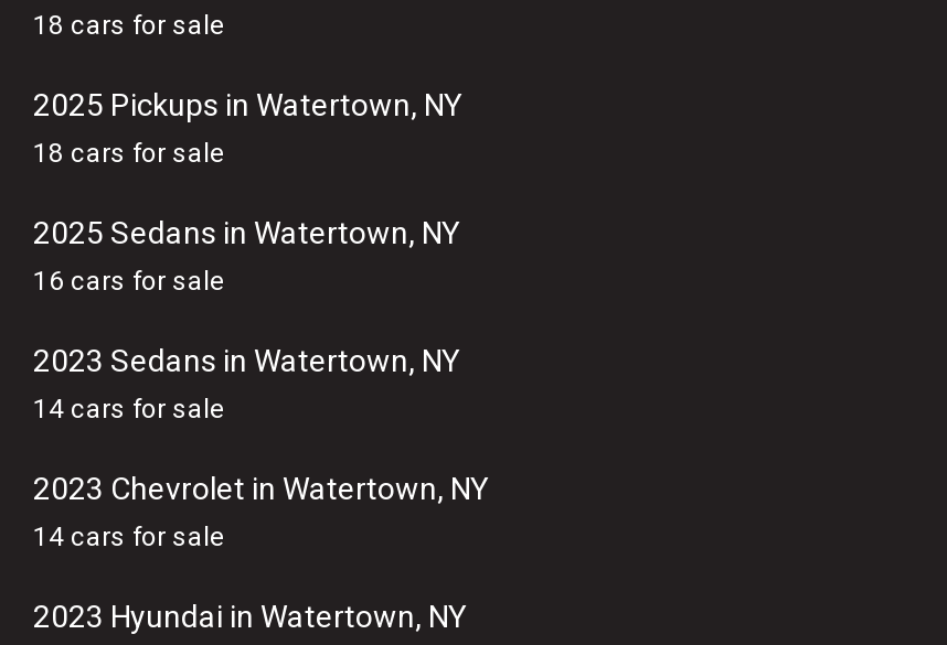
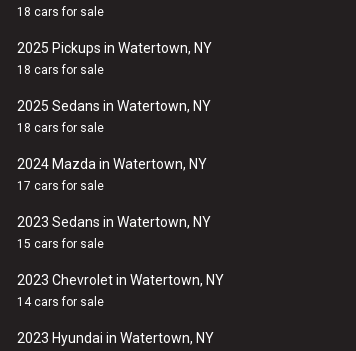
- 16 cars for sale
+ 18 cars for sale
+ 2024 Mazda in Watertown, NY
+ 17 cars for sale

- 14 cars for sale
+ 15 cars for sale
